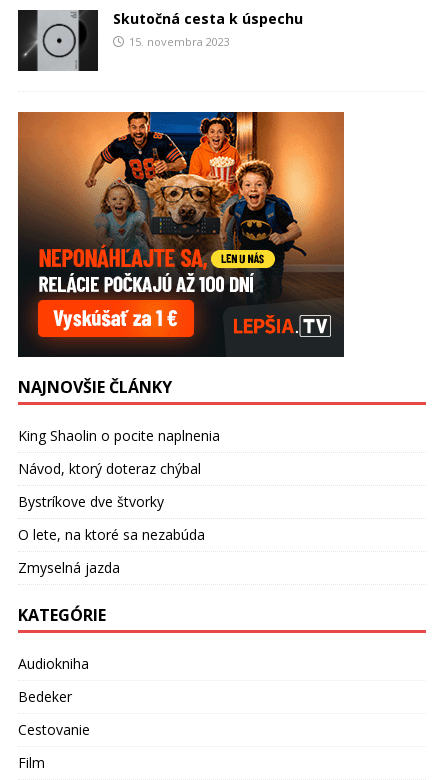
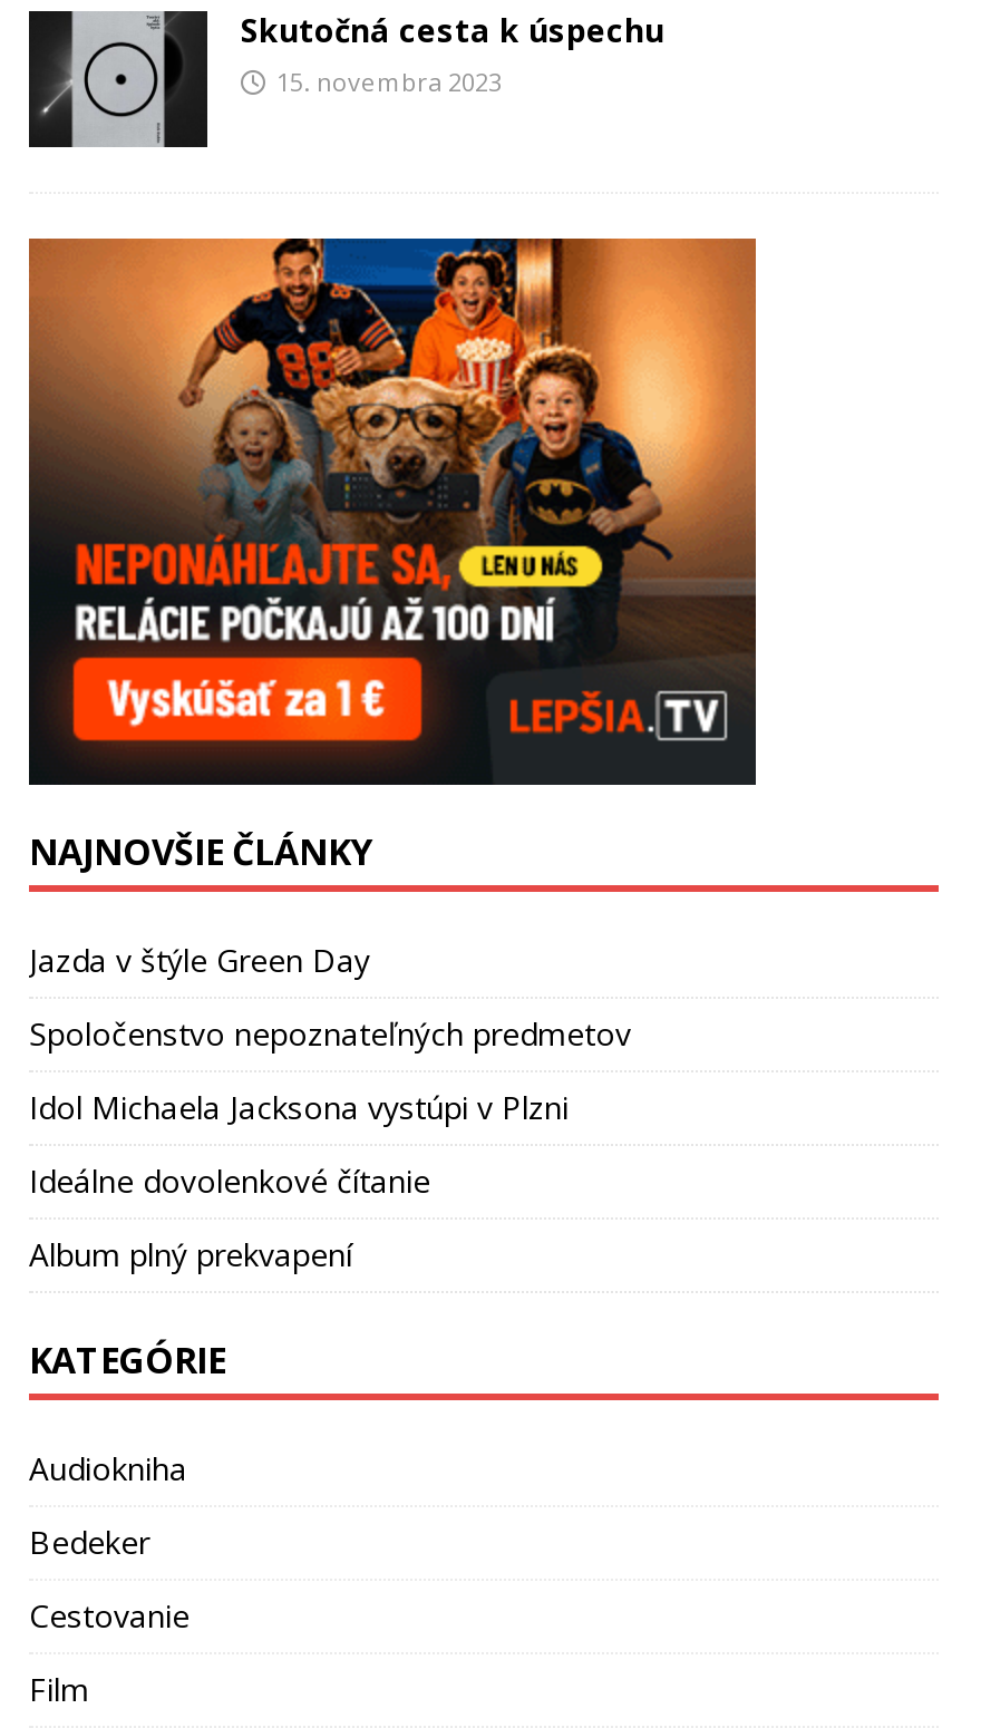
- King Shaolin o pocite naplnenia
+ Jazda v štýle Green Day

- Návod, ktorý doteraz chýbal
+ Spoločenstvo nepoznateľných predmetov

- Bystríkove dve štvorky
+ Idol Michaela Jacksona vystúpi v Plzni

- O lete, na ktoré sa nezabúda
+ Ideálne dovolenkové čítanie

- Zmyselná jazda
+ Album plný prekvapení
